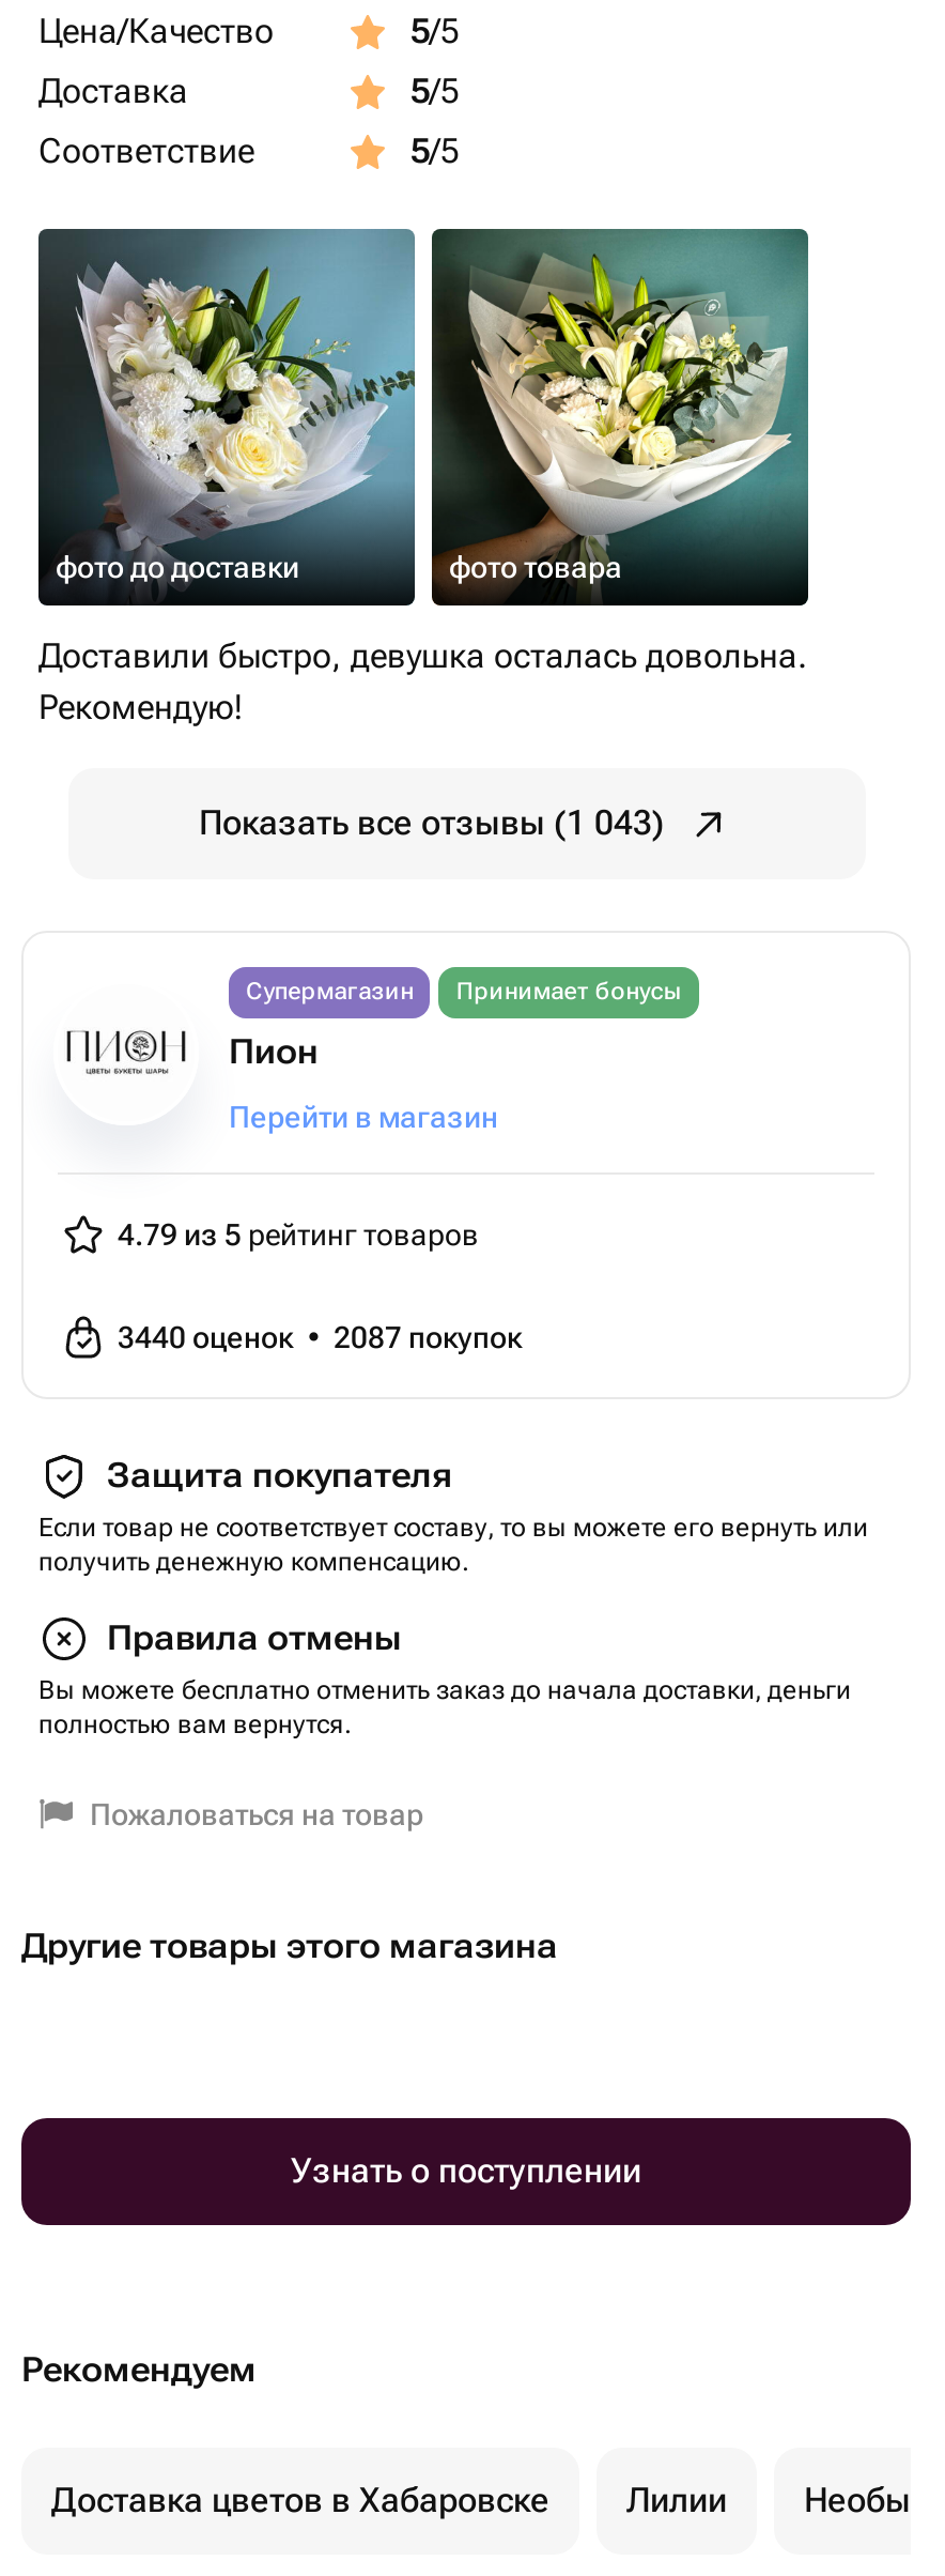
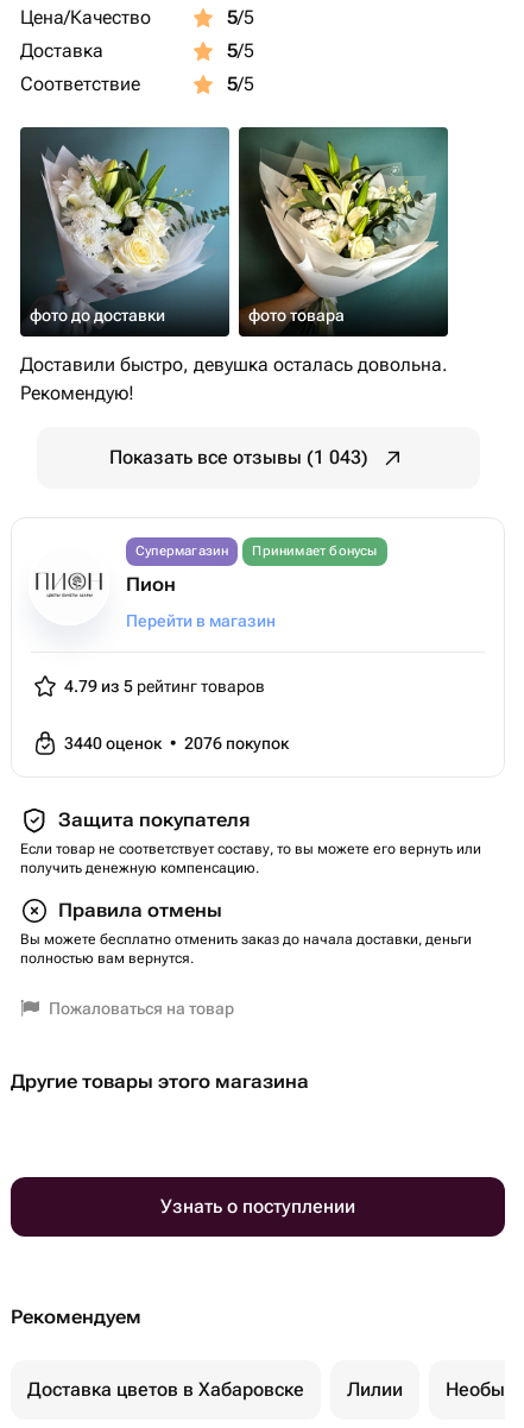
- 3440 оценок • 2087 покупок
+ 3440 оценок • 2076 покупок
